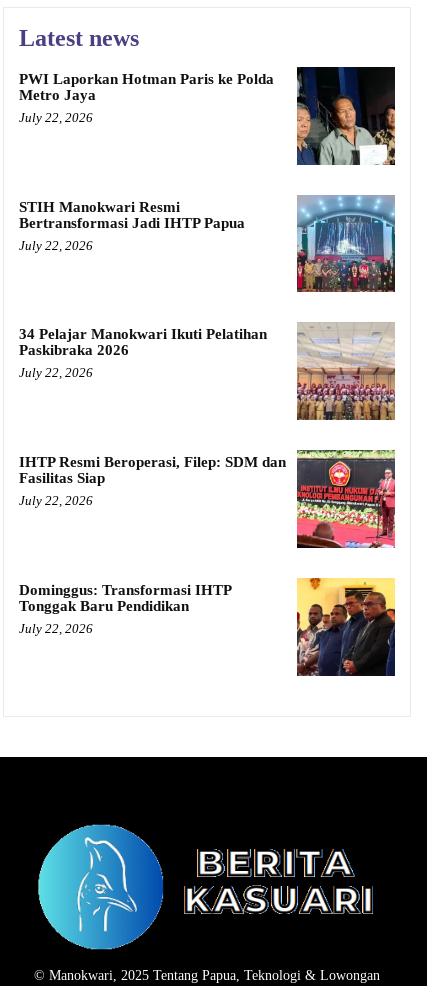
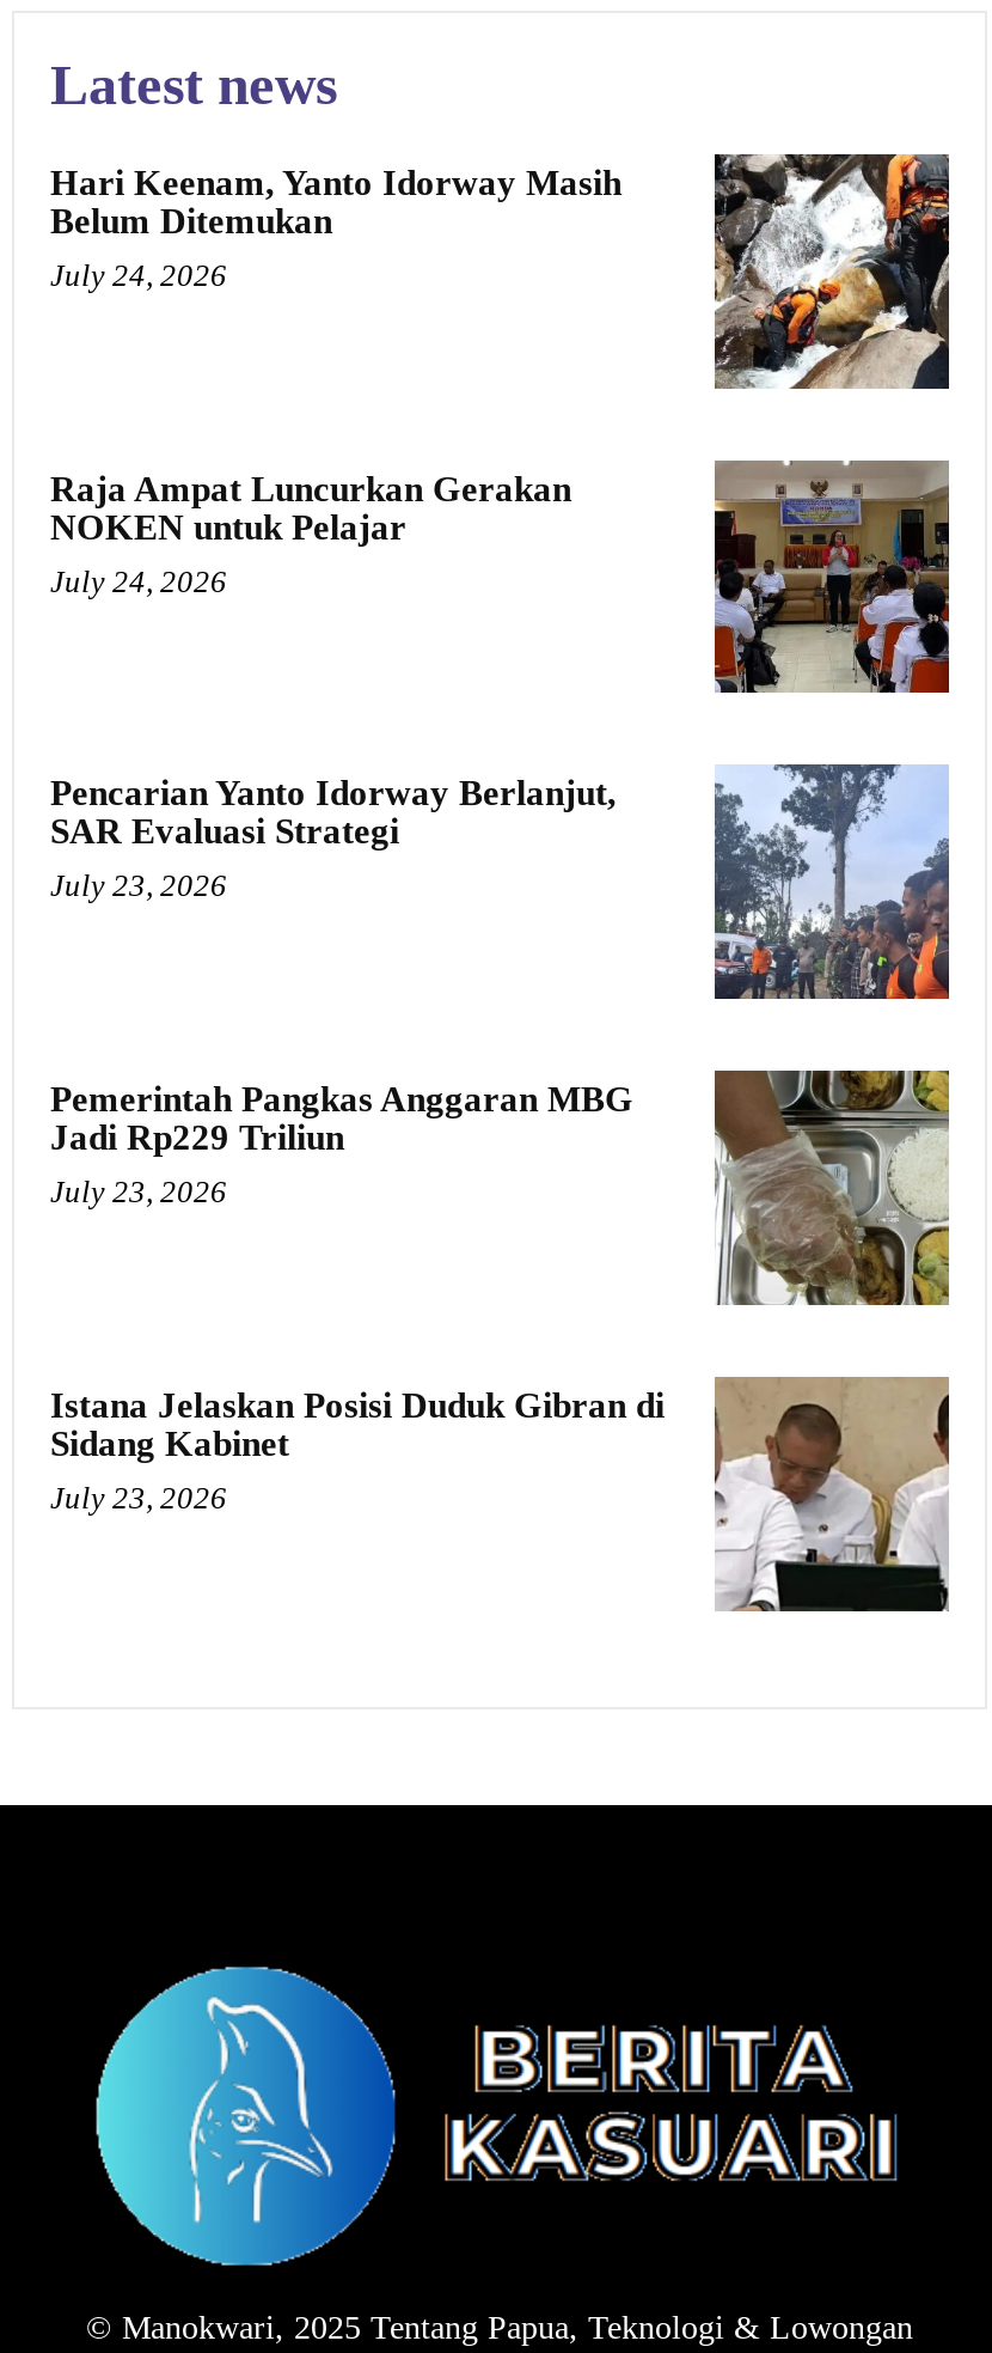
- [image]
- PWI Laporkan Hotman Paris ke Polda
- Metro Jaya
- July 22, 2026
+ [image]
+ Hari Keenam, Yanto Idorway Masih
+ Belum Ditemukan
+ July 24, 2026

- STIH Manokwari Resmi
- Bertransformasi Jadi IHTP Papua
- July 22, 2026
+ Raja Ampat Luncurkan Gerakan
+ NOKEN untuk Pelajar
+ July 24, 2026

- [image]
+ [image]

- [image]
- 34 Pelajar Manokwari Ikuti Pelatihan
- Paskibraka 2026
- July 22, 2026
+ [image]
+ Pencarian Yanto Idorway Berlanjut,
+ SAR Evaluasi Strategi
+ July 23, 2026

- [image]
- IHTP Resmi Beroperasi, Filep: SDM dan
- Fasilitas Siap
- July 22, 2026
+ [image]
+ Pemerintah Pangkas Anggaran MBG
+ Jadi Rp229 Triliun
+ July 23, 2026

- Dominggus: Transformasi IHTP
- Tonggak Baru Pendidikan
- July 22, 2026
+ Istana Jelaskan Posisi Duduk Gibran di
+ Sidang Kabinet
+ July 23, 2026

- [image]
+ [image]
